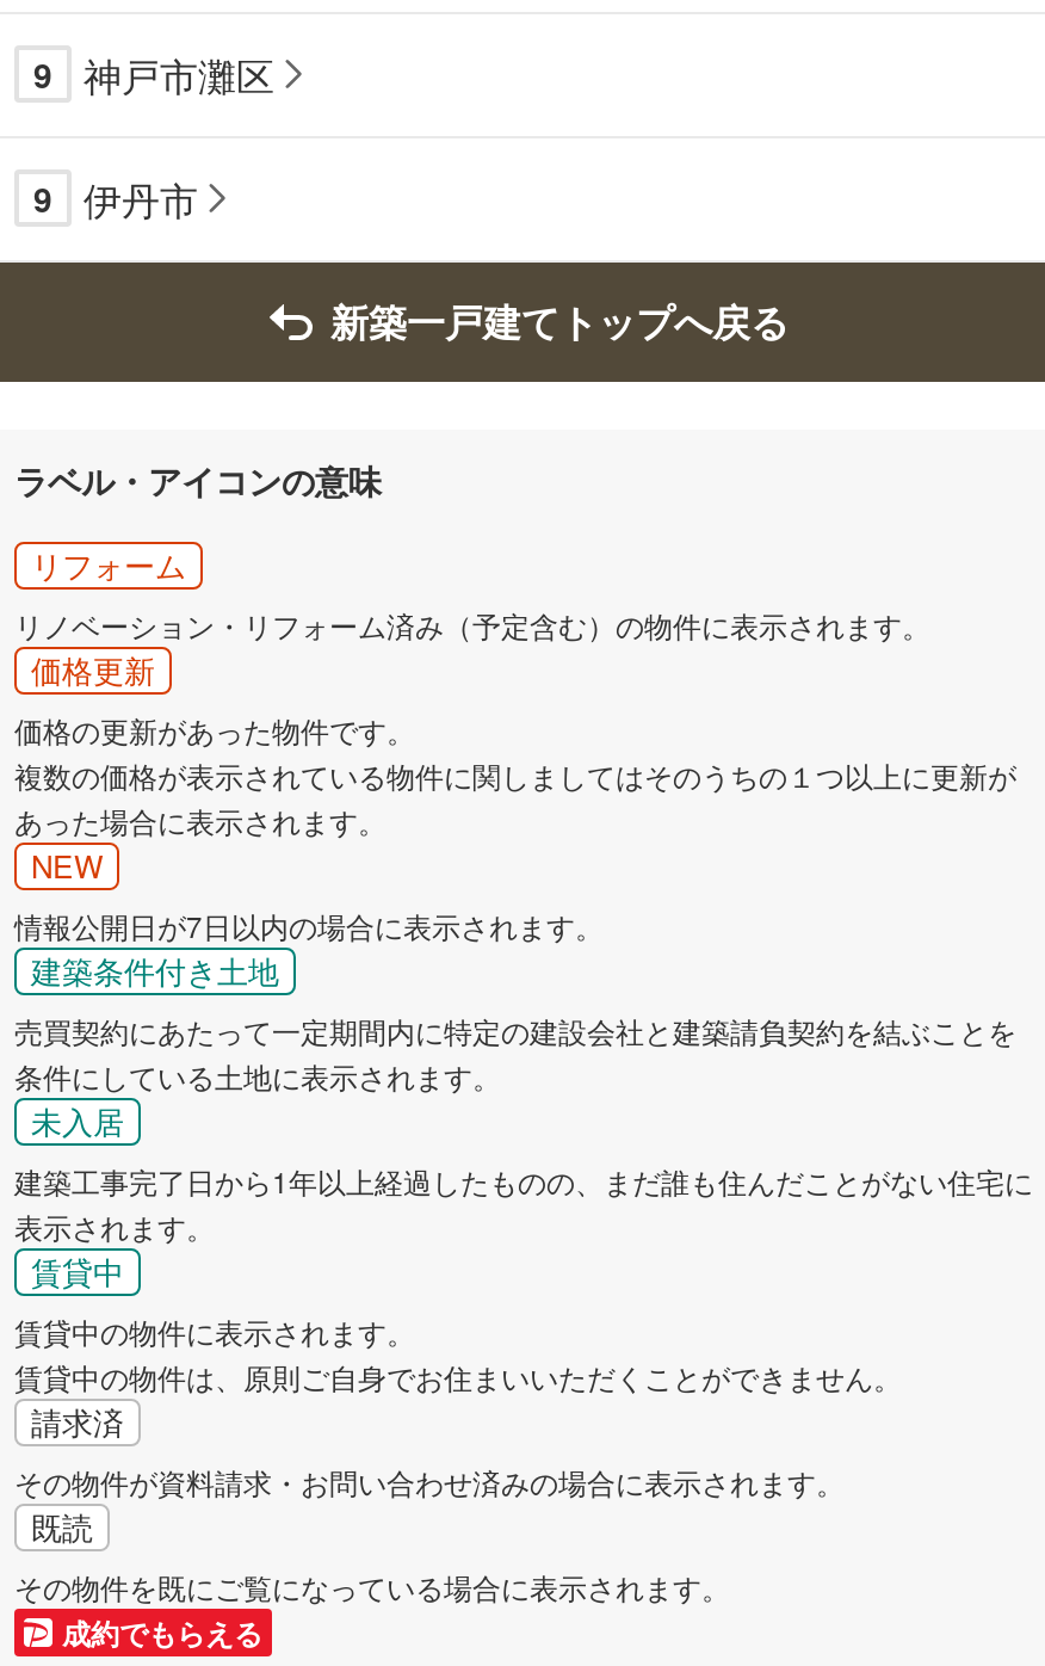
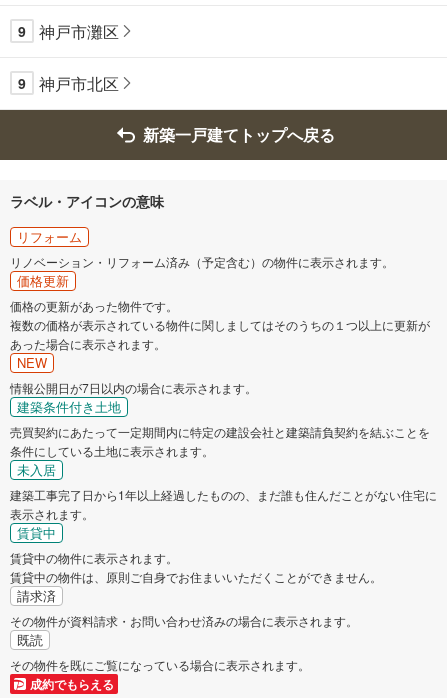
- 伊丹市
+ 神戸市北区
